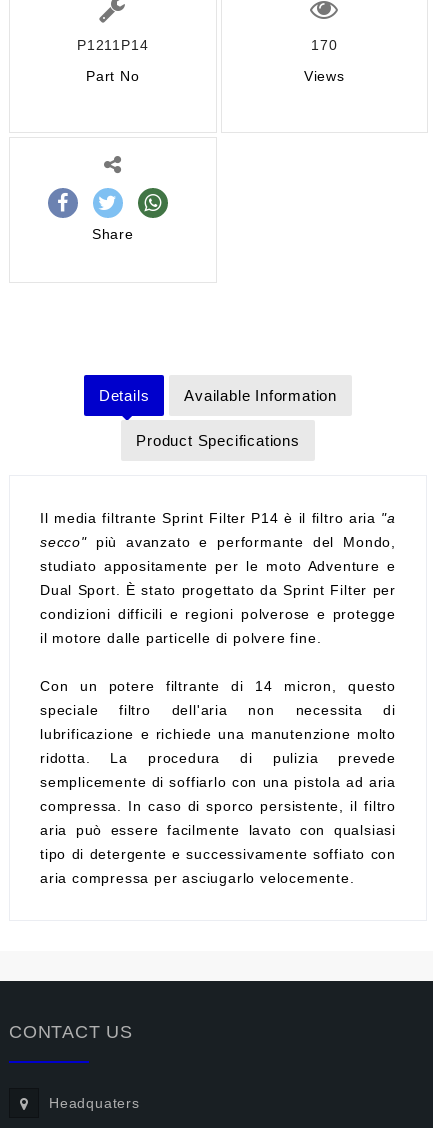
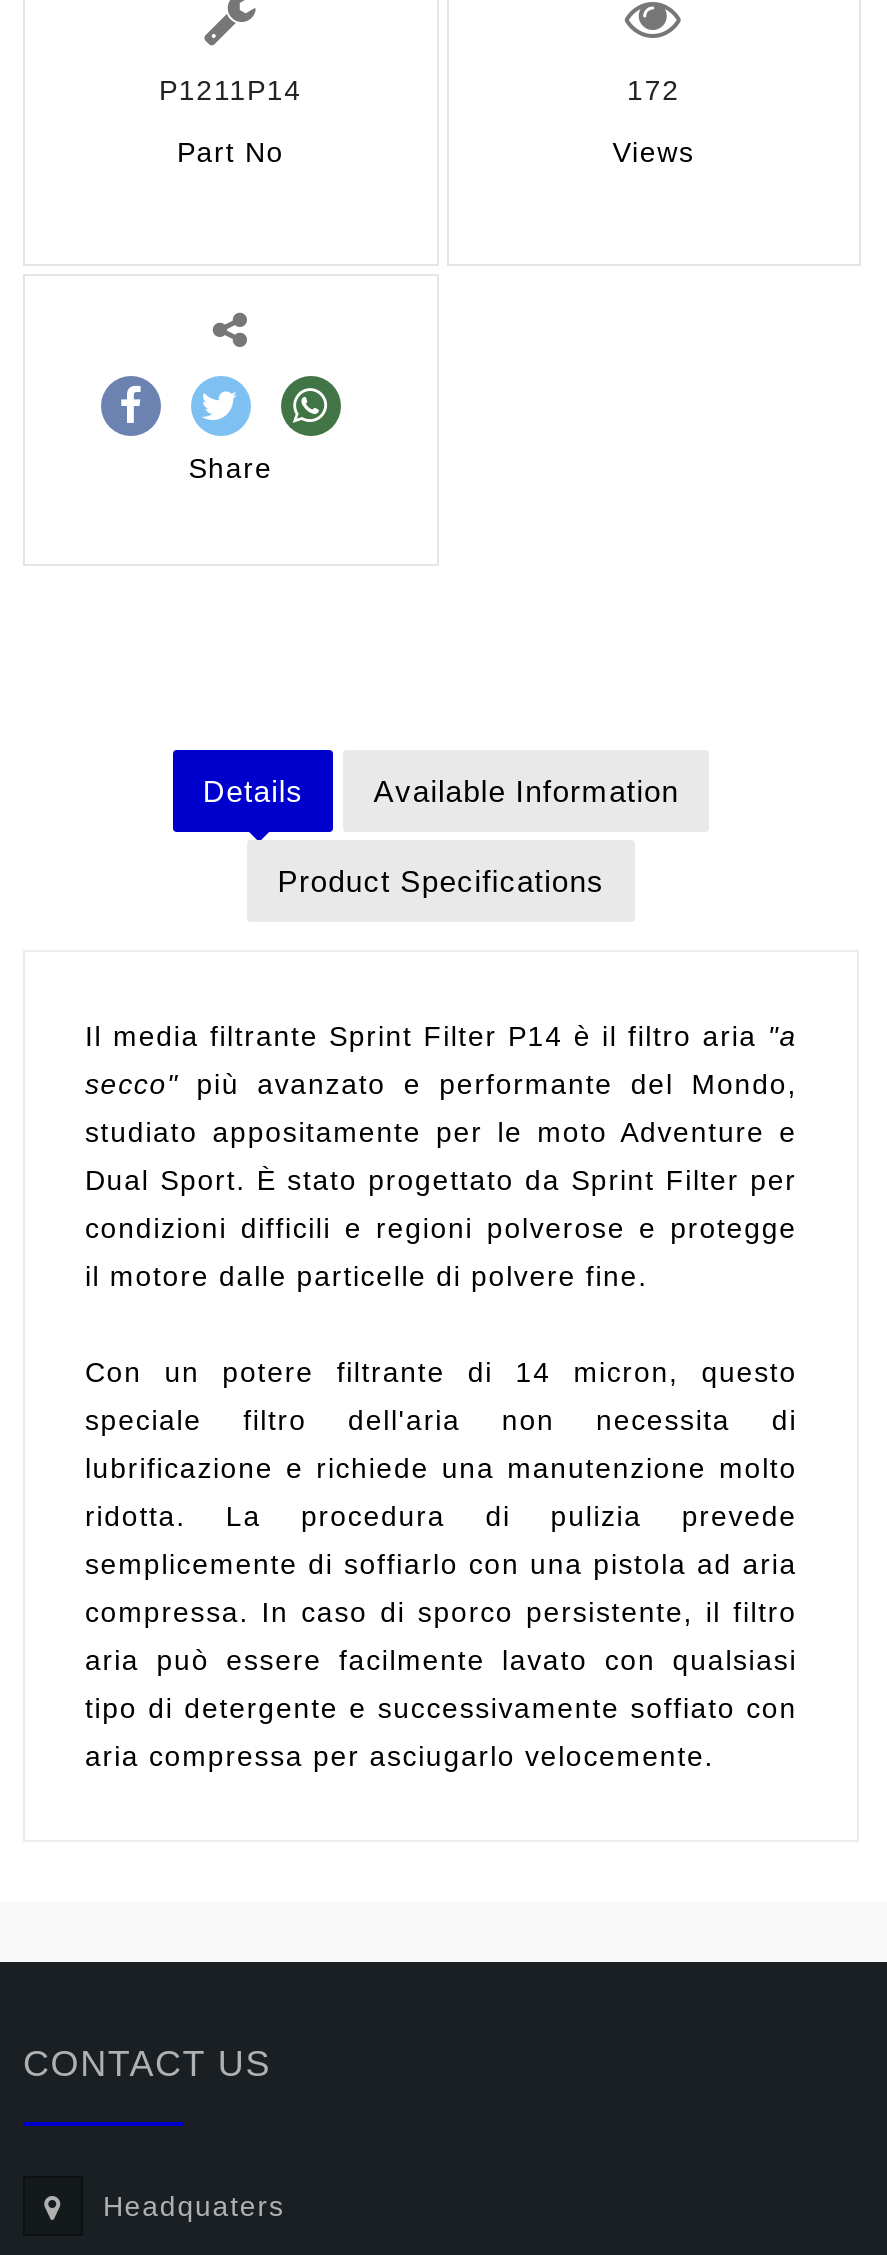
- 170
+ 172
